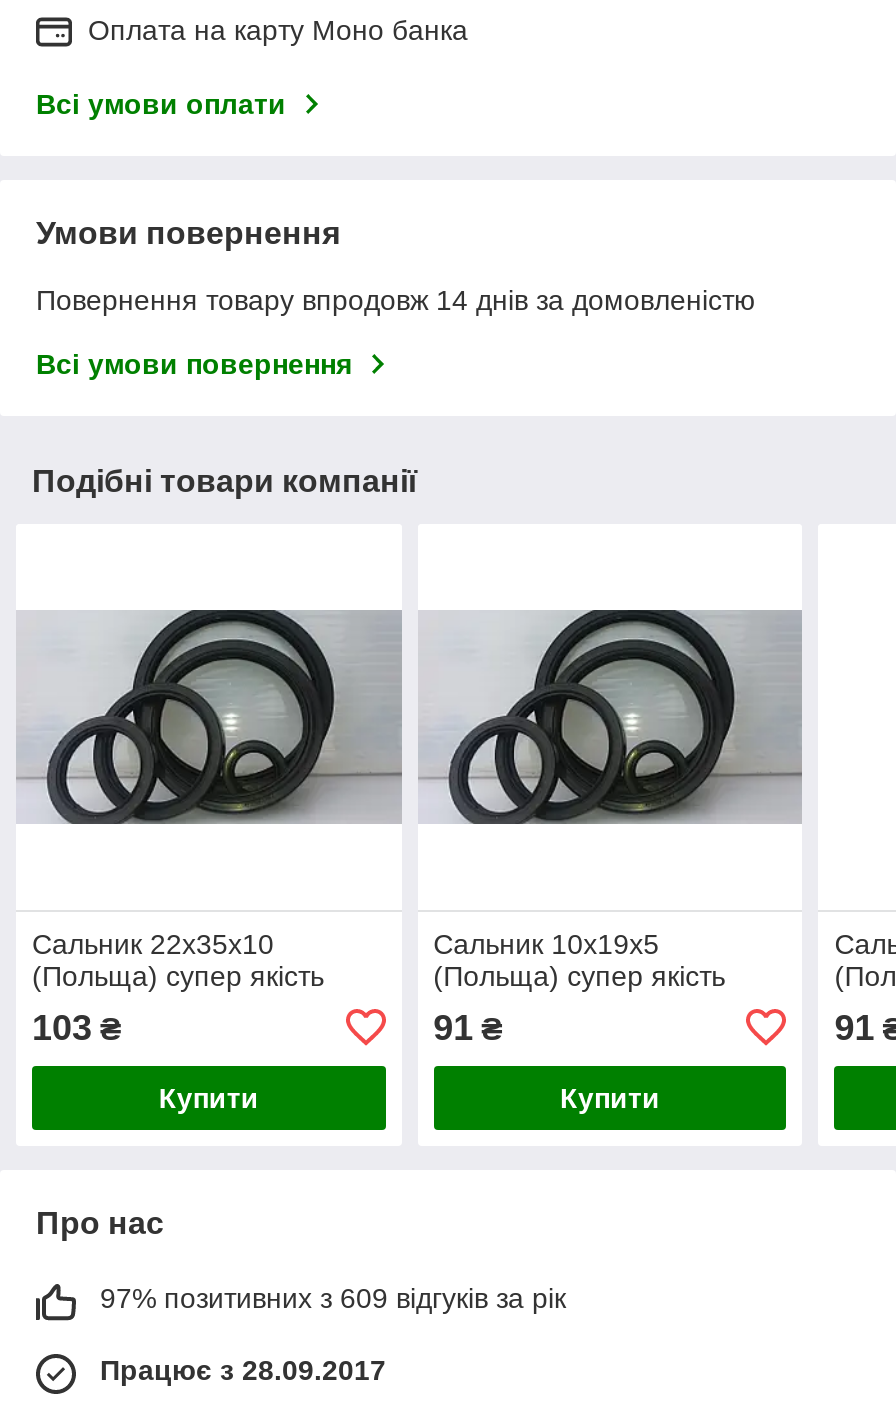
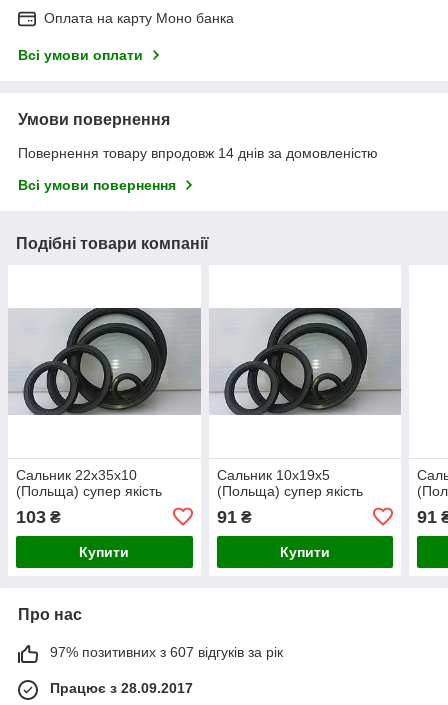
- 97% позитивних з 609 відгуків за рік
+ 97% позитивних з 607 відгуків за рік
